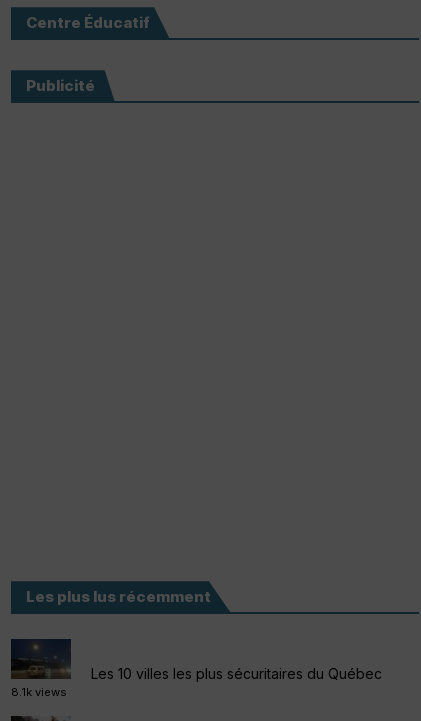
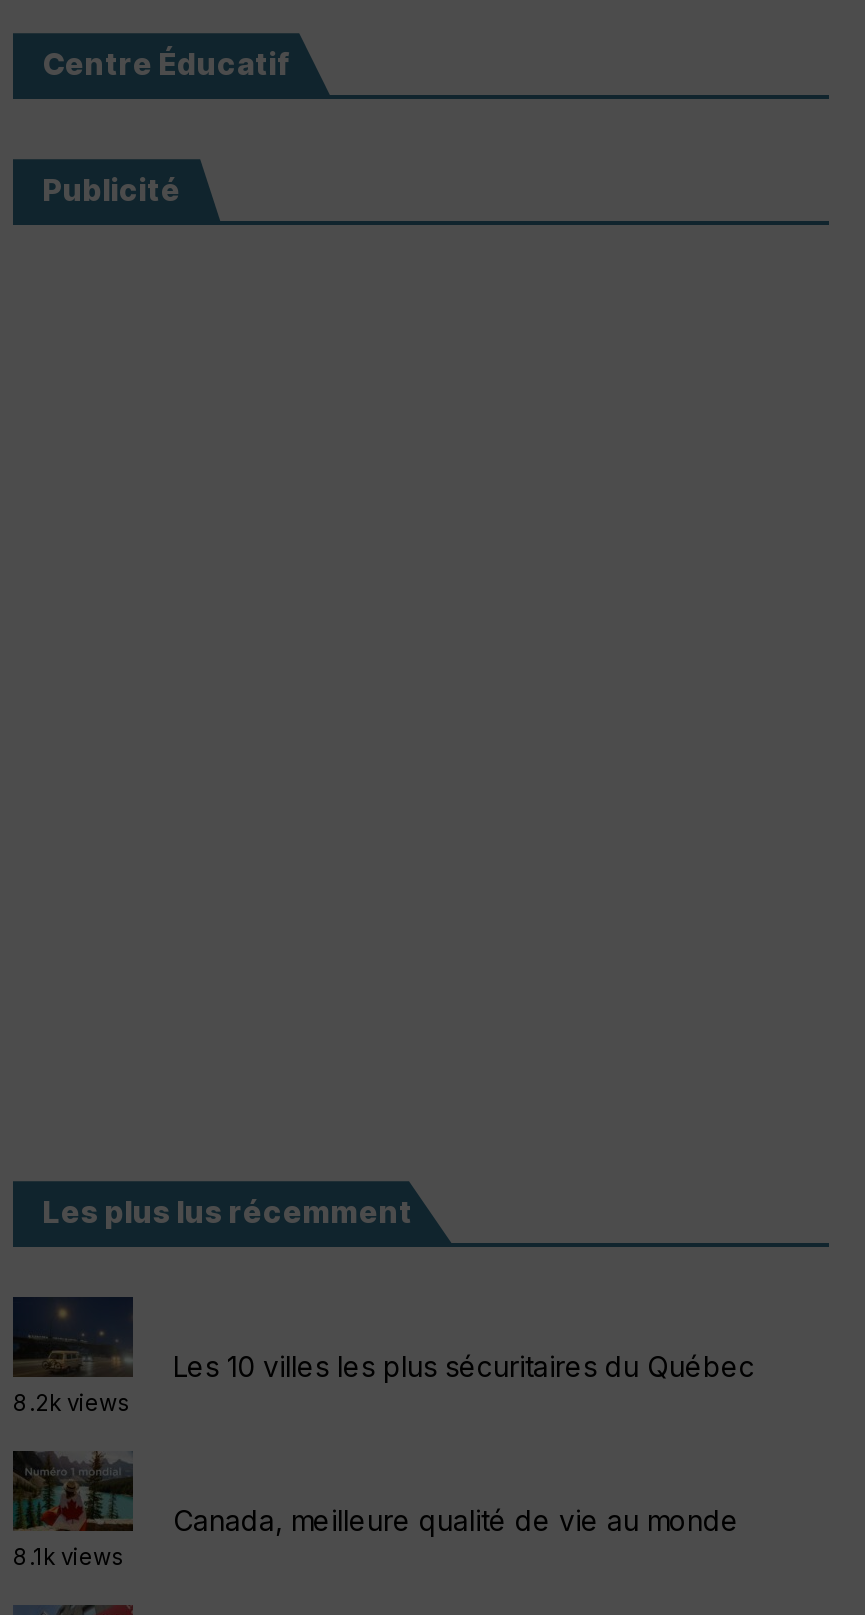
+ [image]
+ Canada, meilleure qualité de vie au monde

+ 8.2k views
